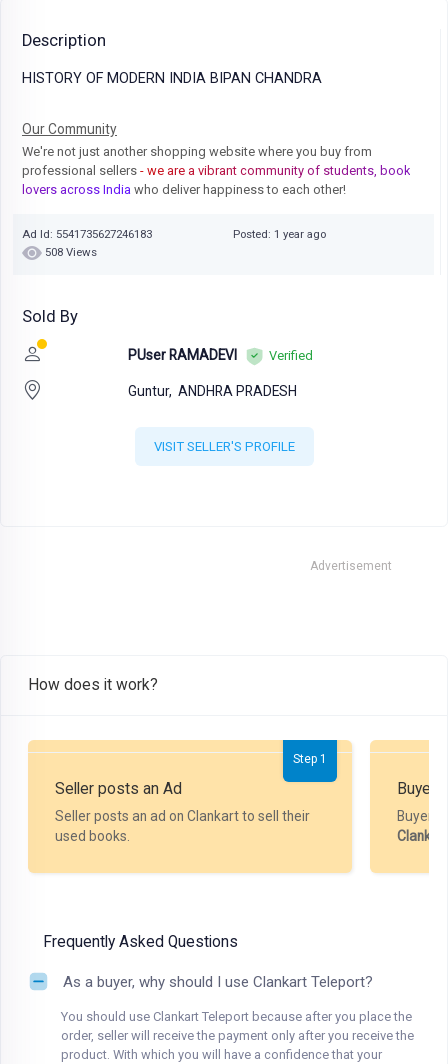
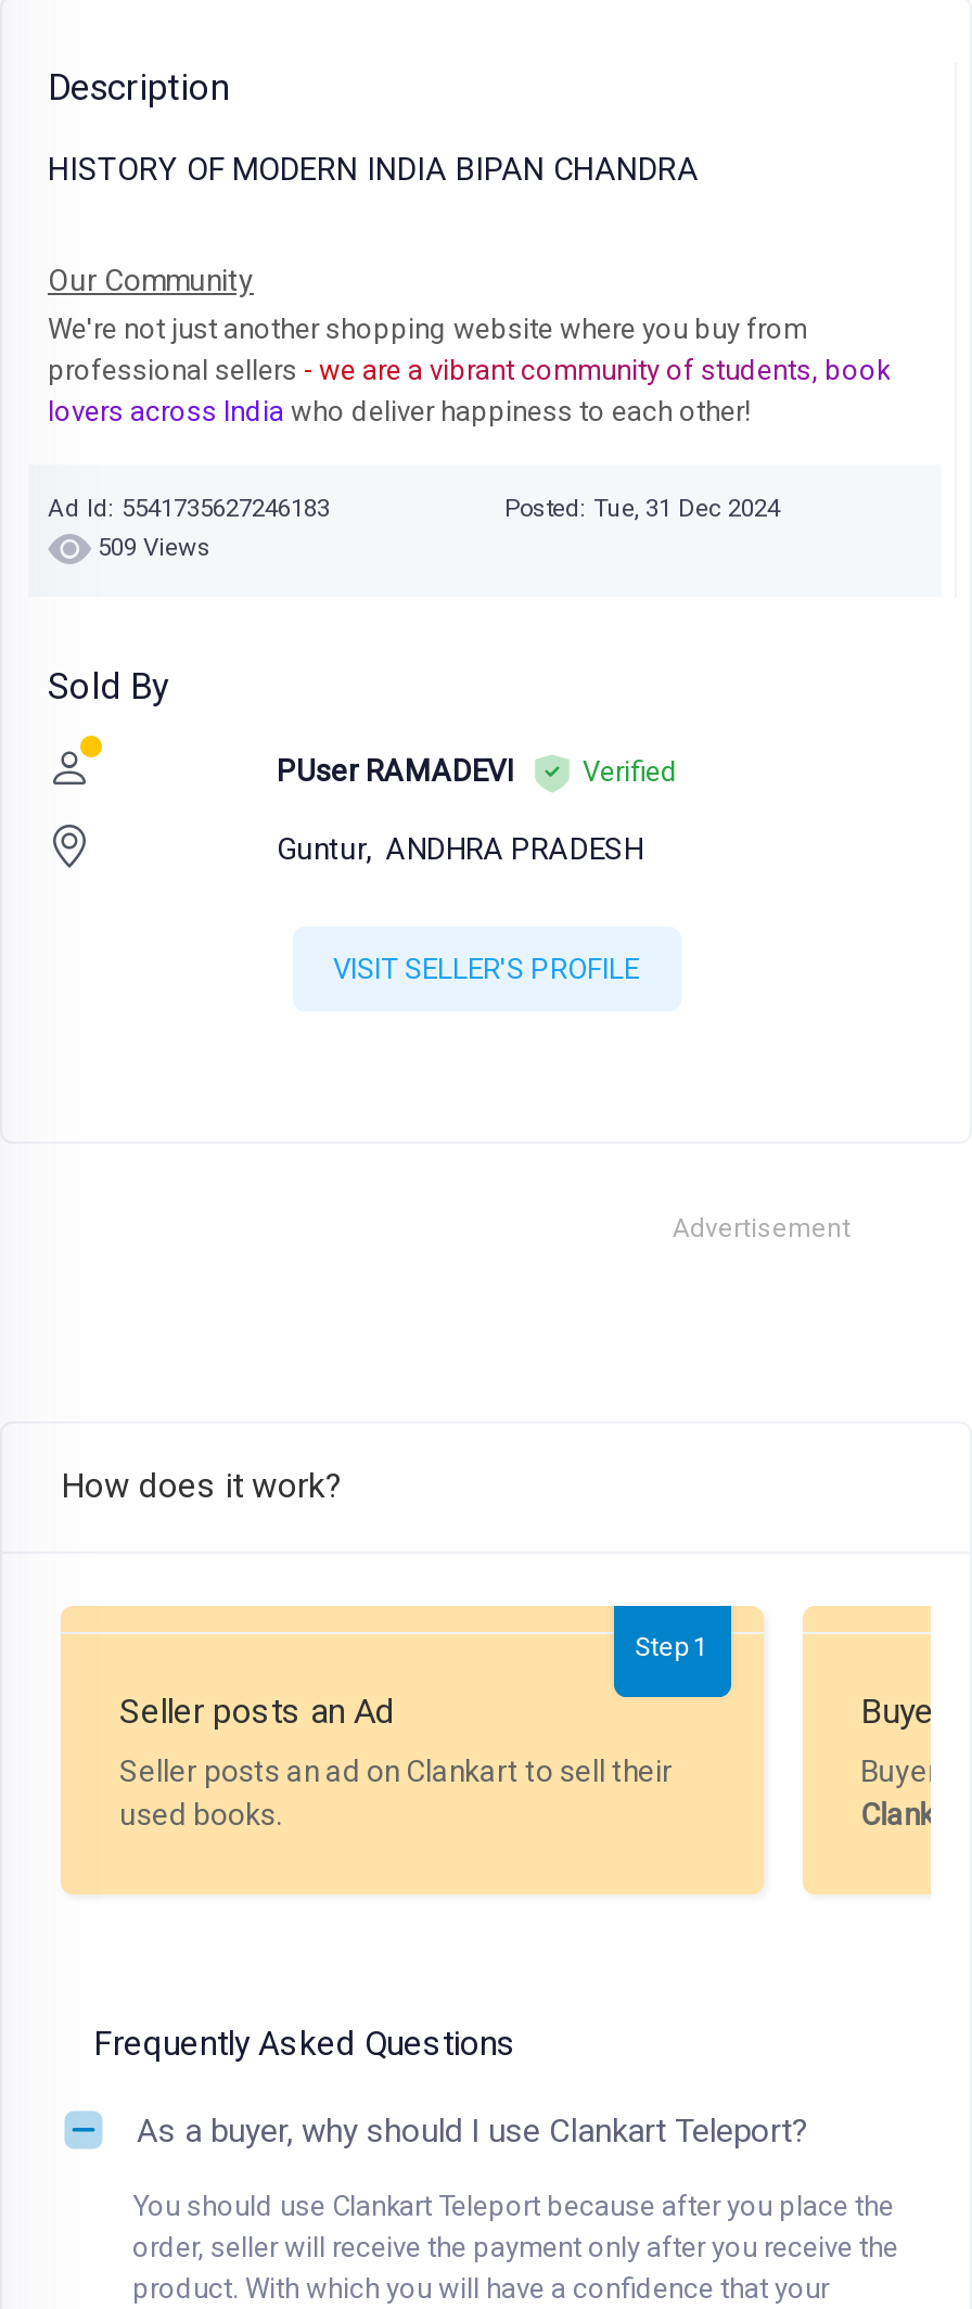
- Posted: 1 year ago
- 508 Views
+ Posted: Tue, 31 Dec 2024
+ 509 Views
